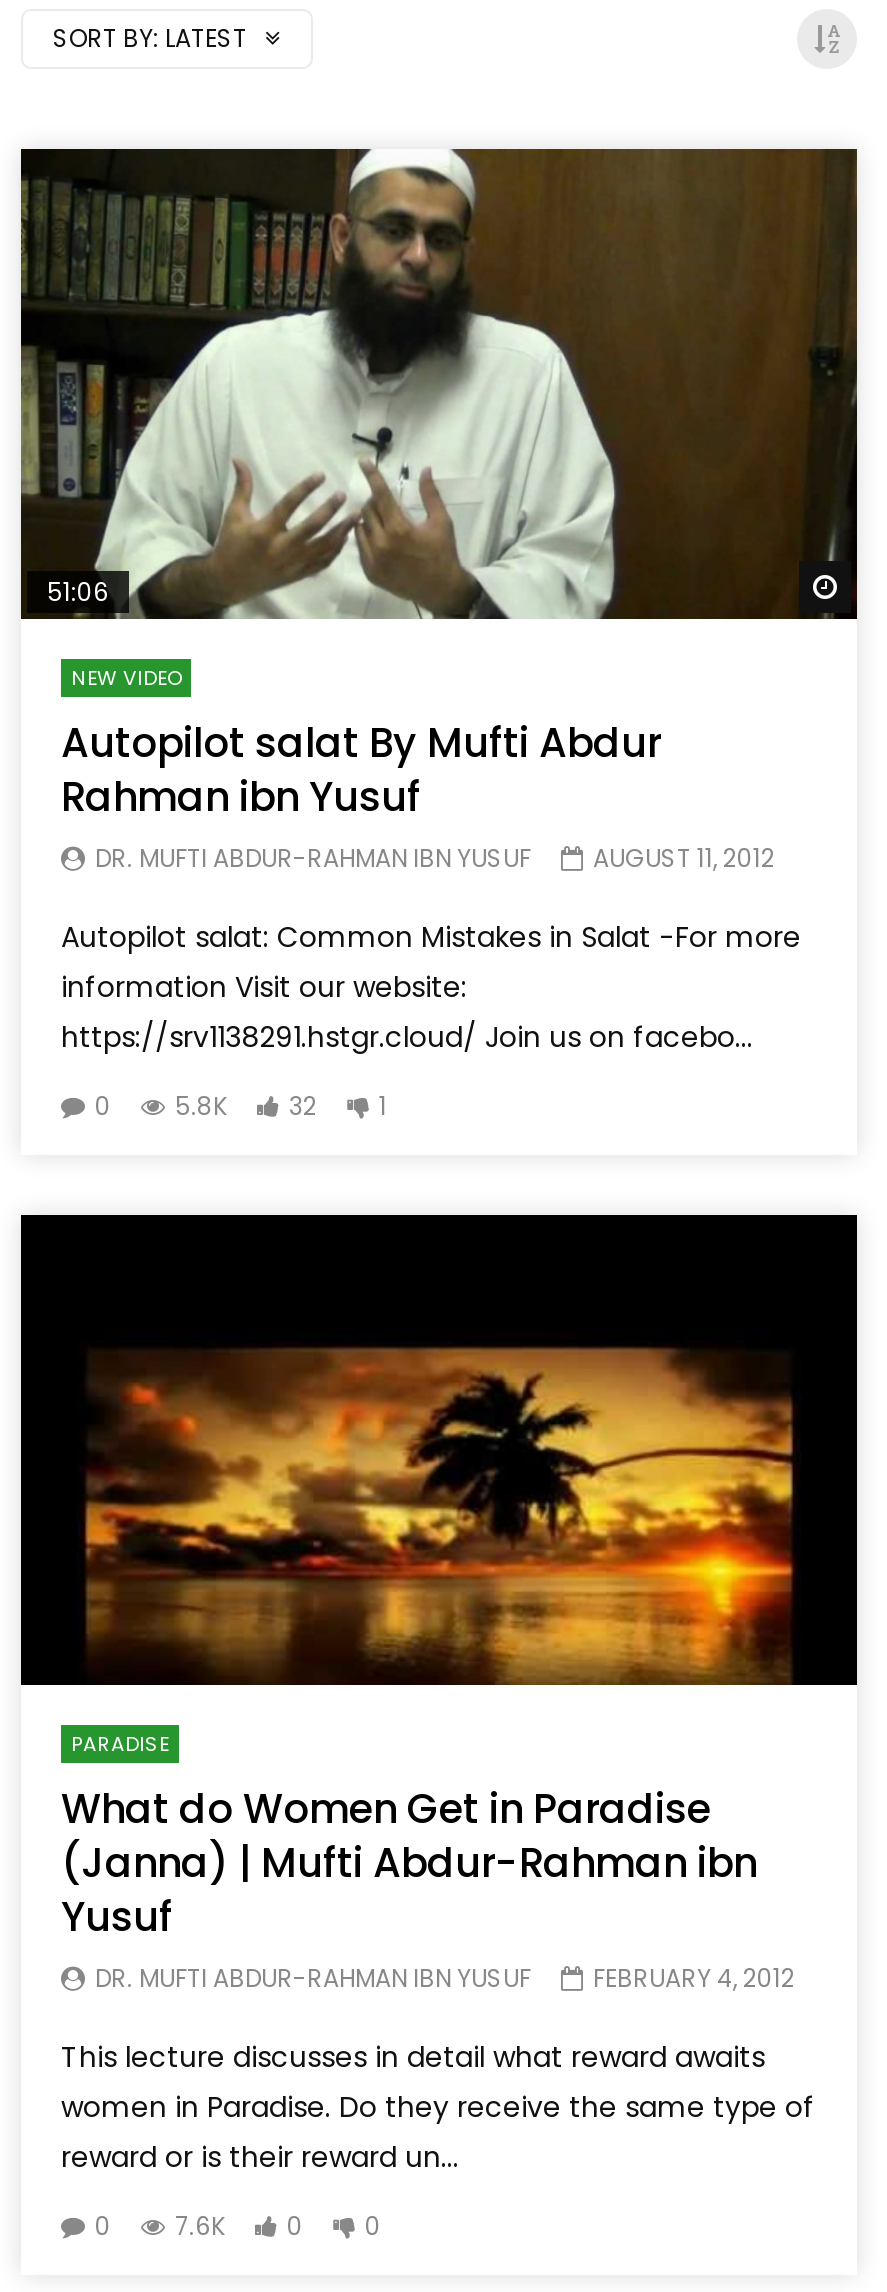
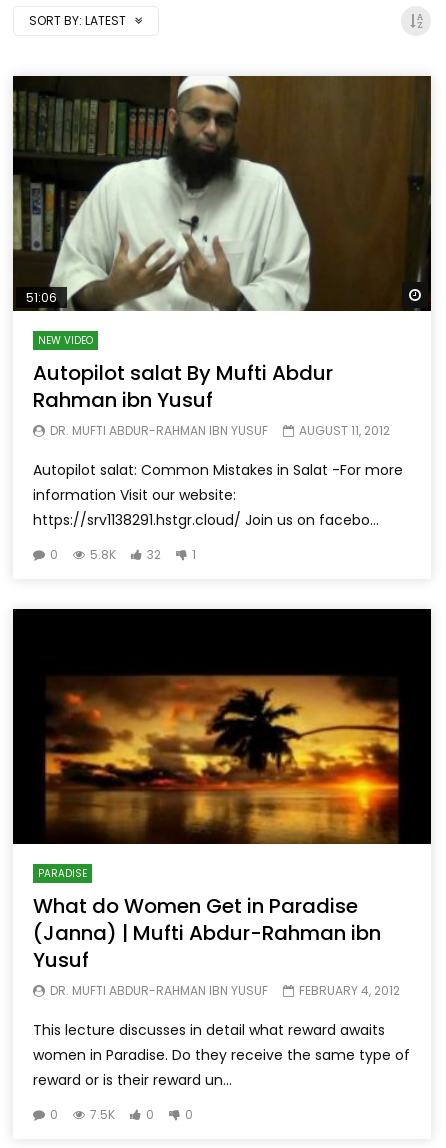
- 0 7.6K 0 0
+ 0 7.5K 0 0
